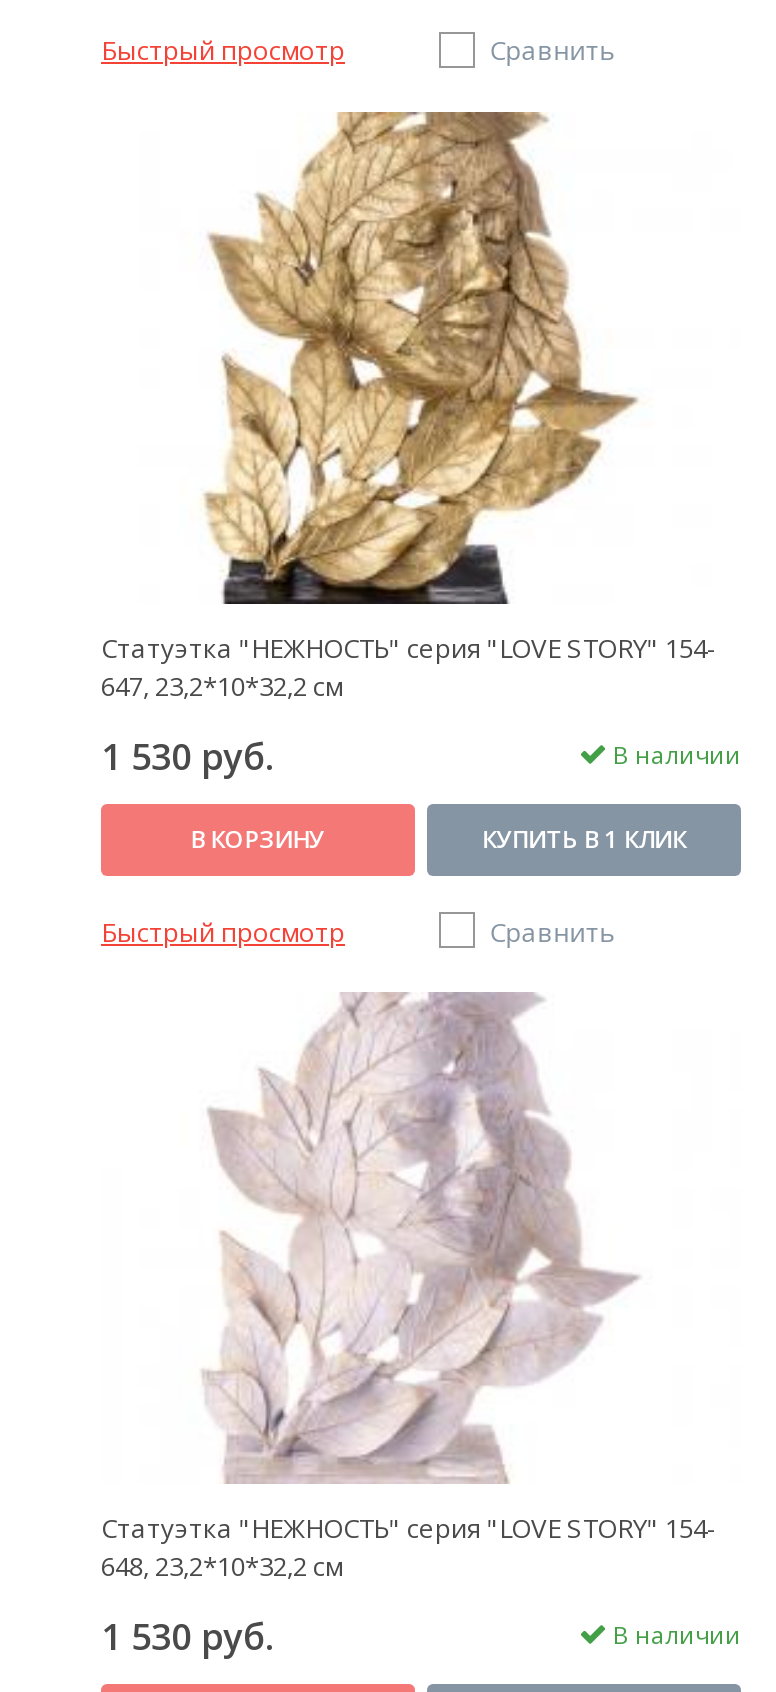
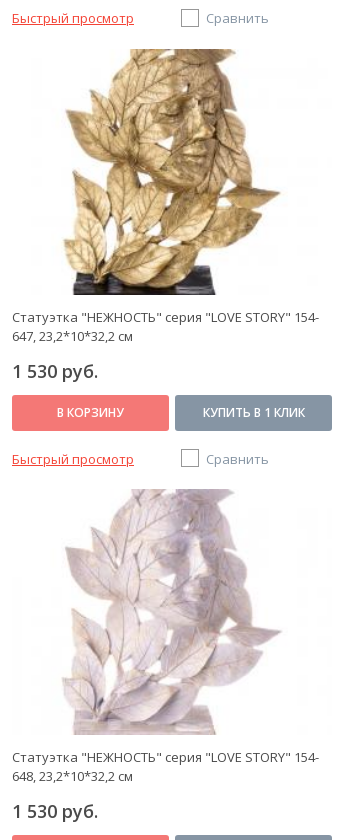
- В наличии

- В наличии
